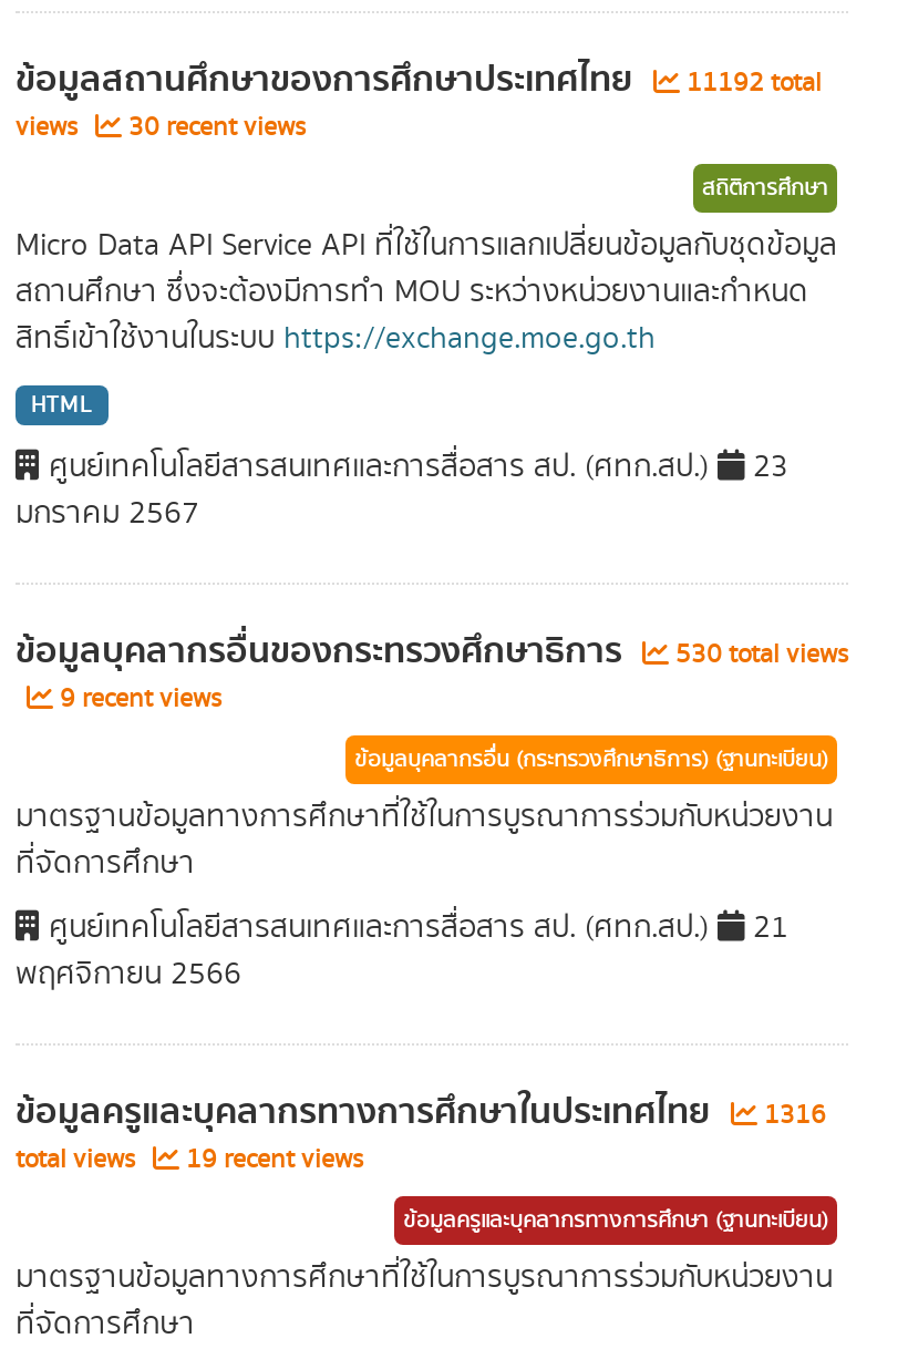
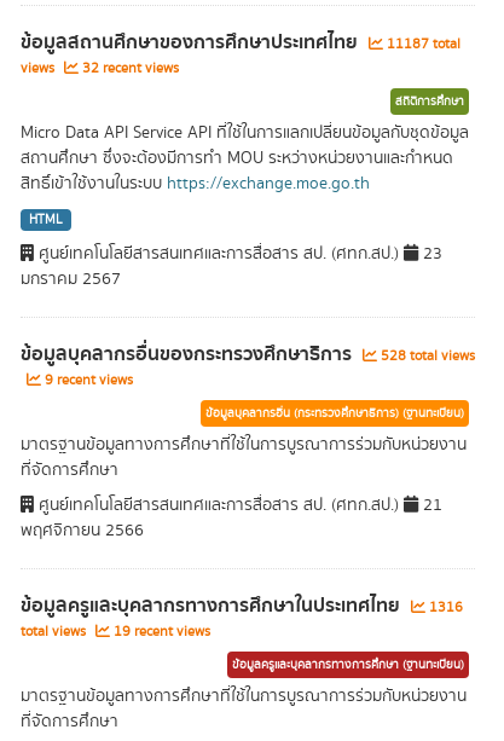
- ข้อมูลสถานศึกษาของการศึกษาประเทศไทย 11192 total
+ ข้อมูลสถานศึกษาของการศึกษาประเทศไทย 11187 total

- views 30 recent views
+ views 32 recent views

- ข้อมูลบุคลากรอื่นของกระทรวงศึกษาธิการ 530 total views
+ ข้อมูลบุคลากรอื่นของกระทรวงศึกษาธิการ 528 total views
